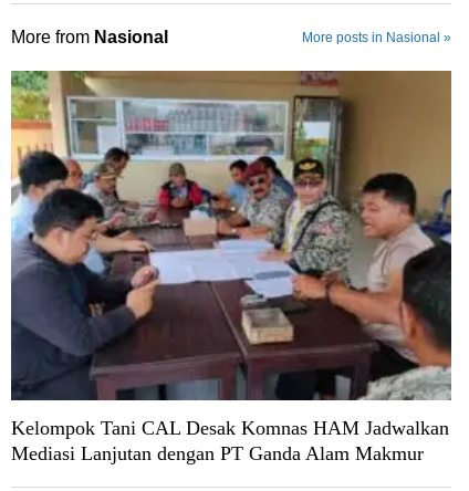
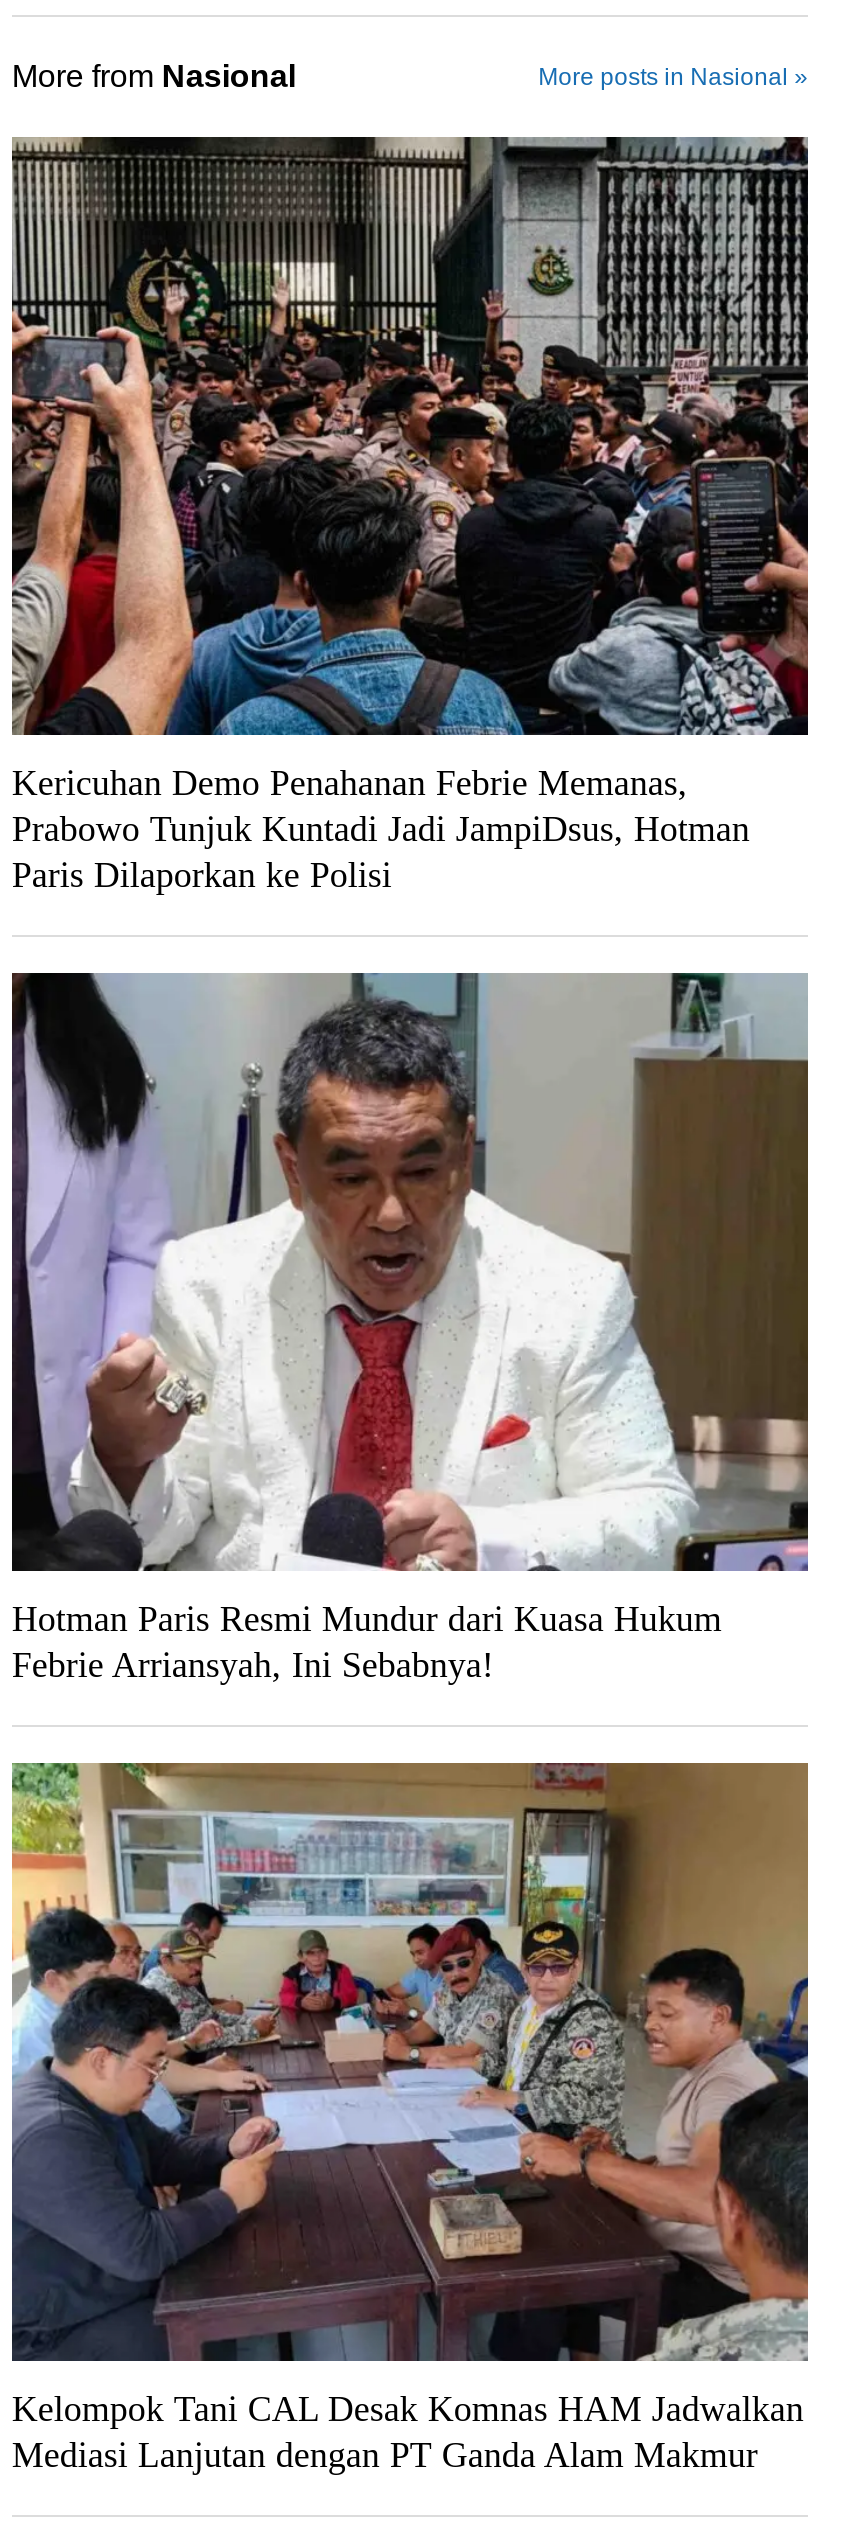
+ [image]
+ Kericuhan Demo Penahanan Febrie Memanas,
+ Prabowo Tunjuk Kuntadi Jadi JampiDsus, Hotman
+ Paris Dilaporkan ke Polisi

+ [image]
+ Hotman Paris Resmi Mundur dari Kuasa Hukum
+ Febrie Arriansyah, Ini Sebabnya!
